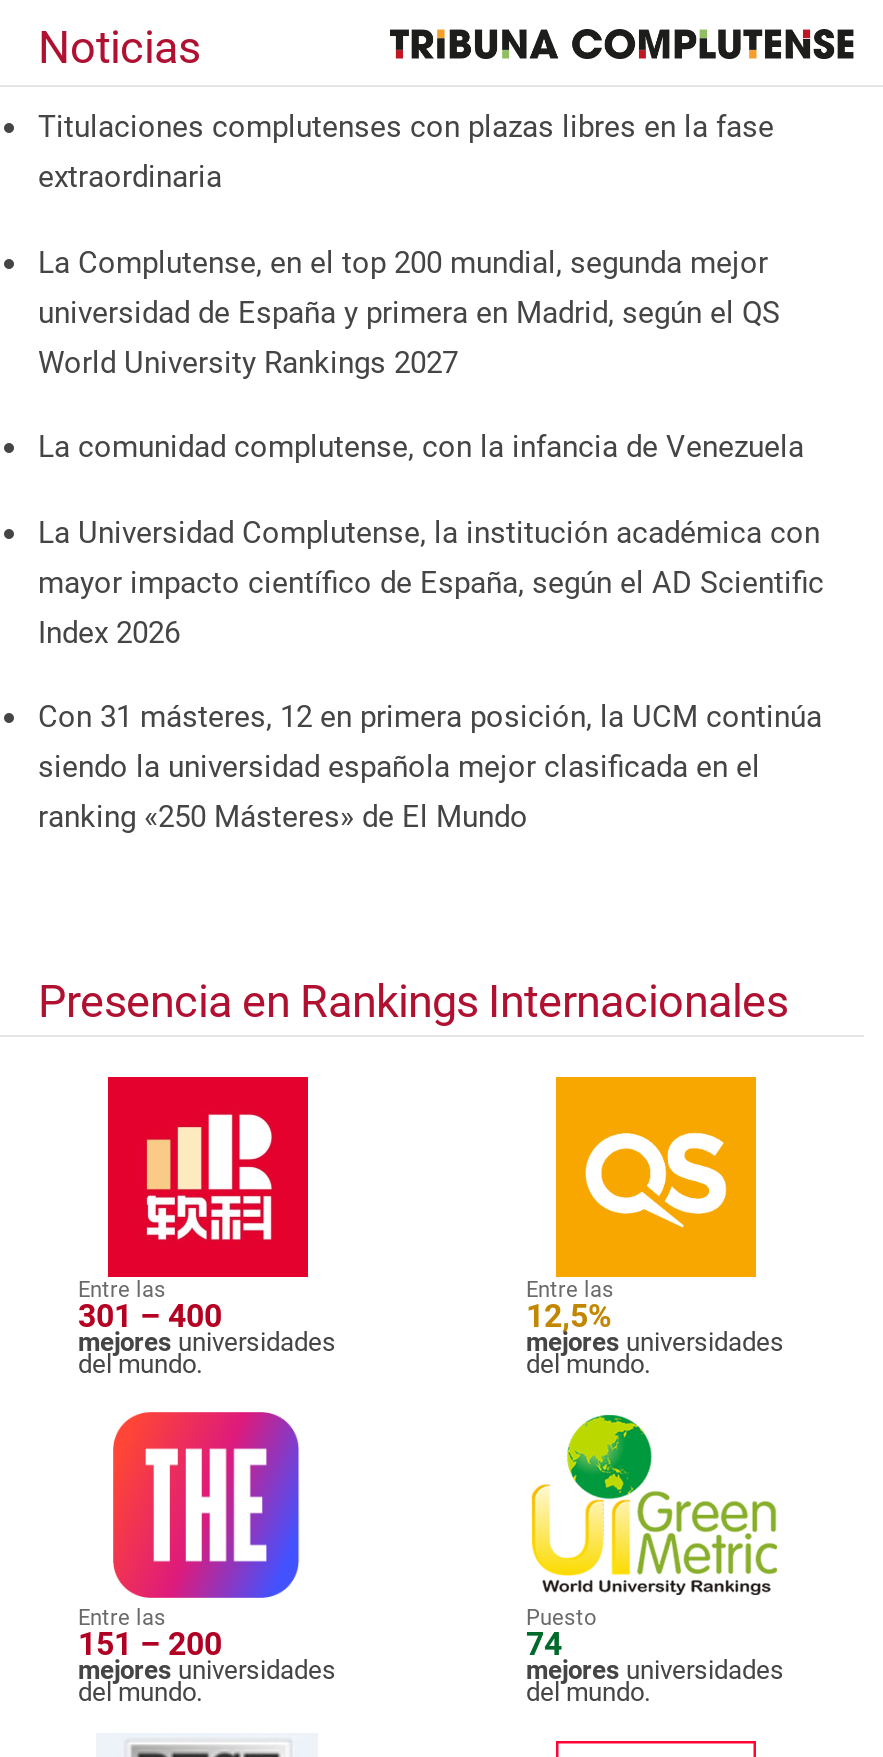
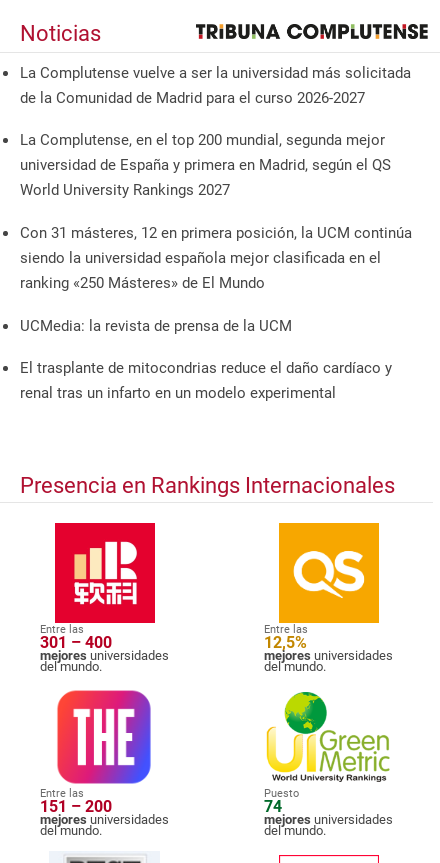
- Titulaciones complutenses con plazas libres en la fase
- extraordinaria
+ La Complutense vuelve a ser la universidad más solicitada
+ de la Comunidad de Madrid para el curso 2026-2027

- La comunidad complutense, con la infancia de Venezuela
- La Universidad Complutense, la institución académica con
- mayor impacto científico de España, según el AD Scientific
- Index 2026

moved up: Con 31 másteres, 12 en primera posición, la UCM continúa | siendo la universidad española mejor clasificada en el | ranking «250 Másteres» de El Mundo

+ UCMedia: la revista de prensa de la UCM
+ El trasplante de mitocondrias reduce el daño cardíaco y
+ renal tras un infarto en un modelo experimental
